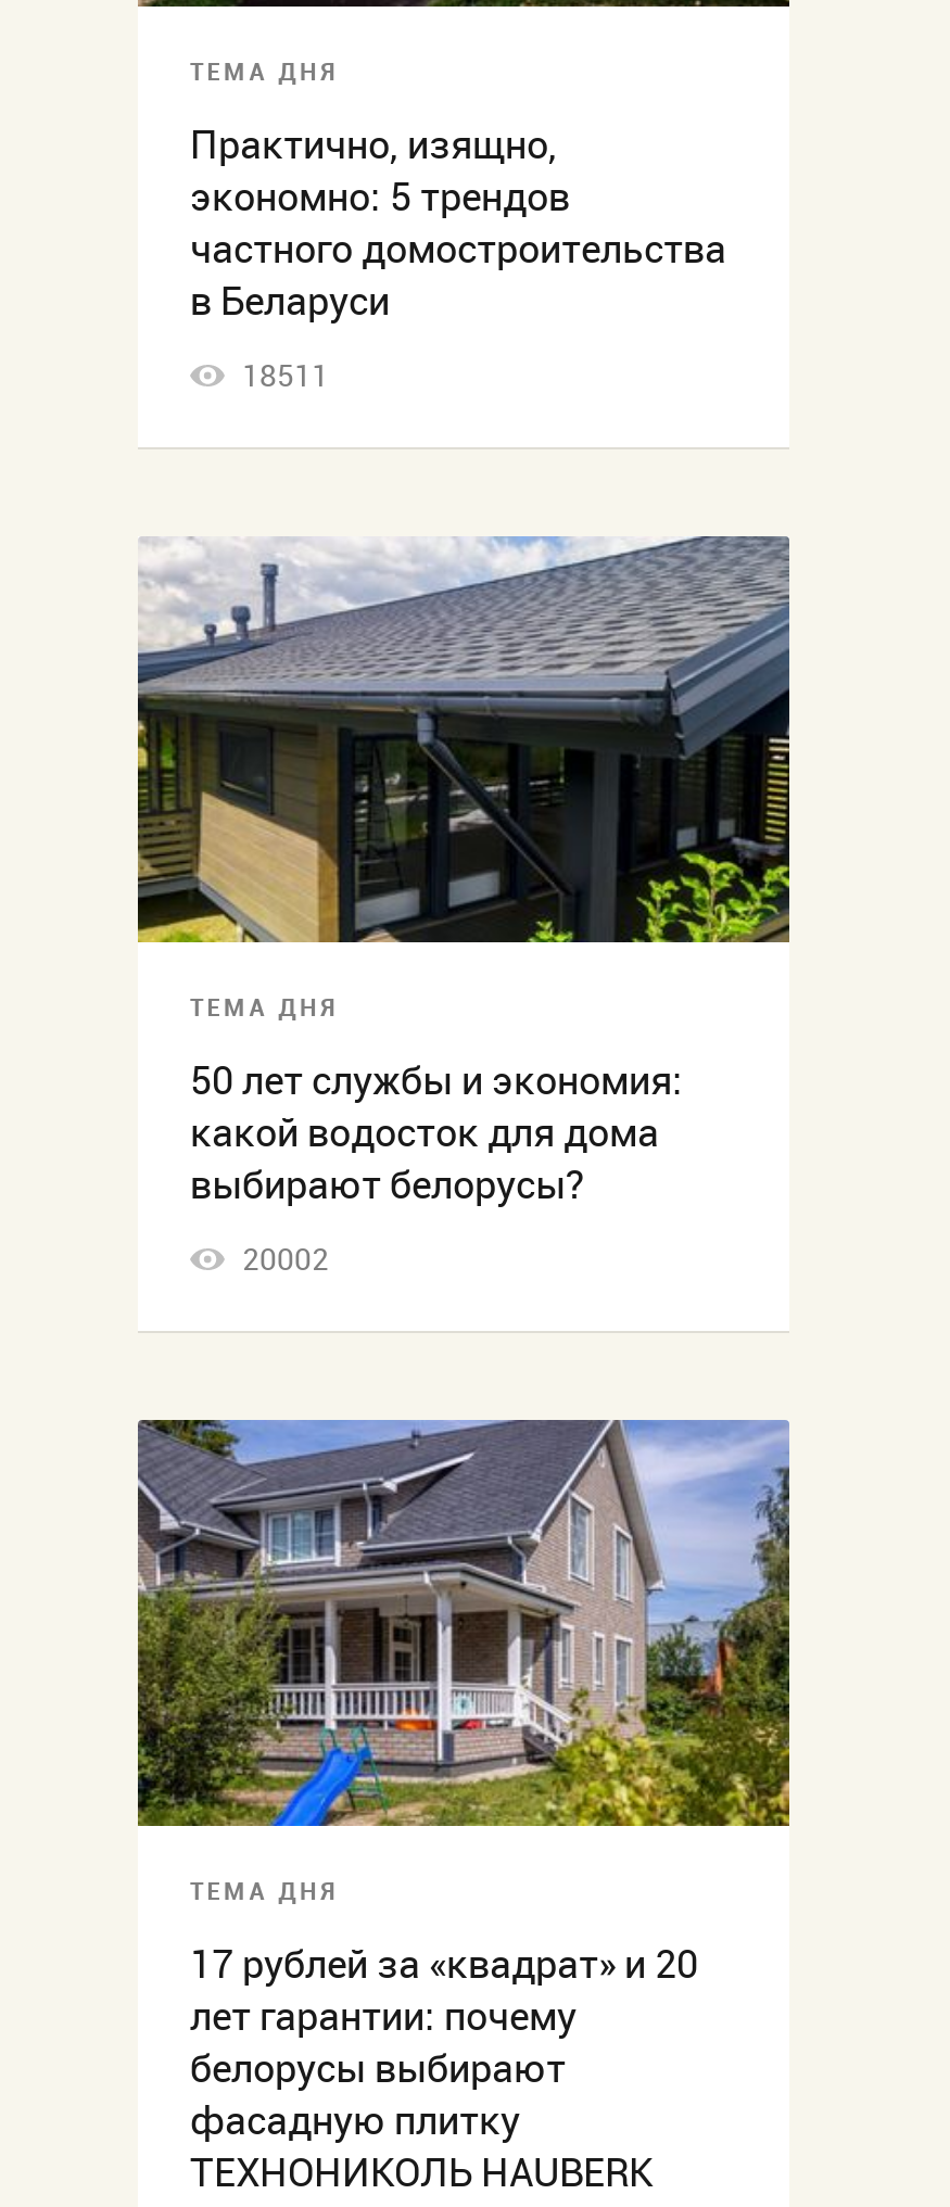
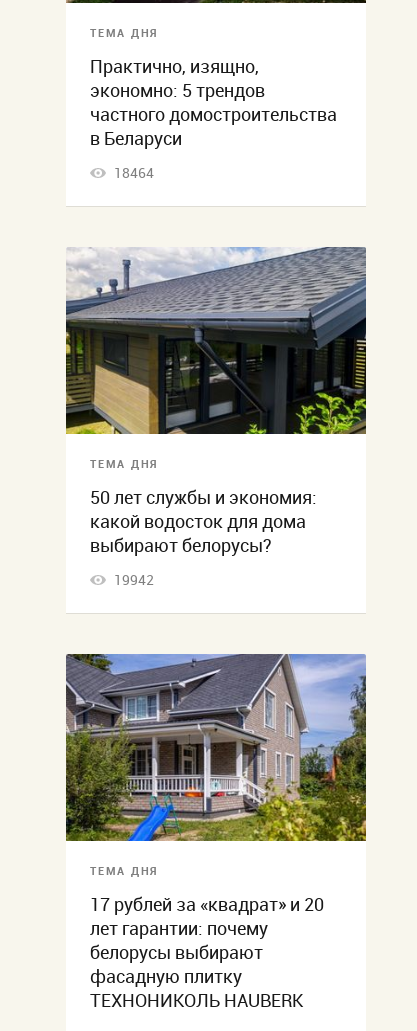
- 18511
+ 18464

- 20002
+ 19942
